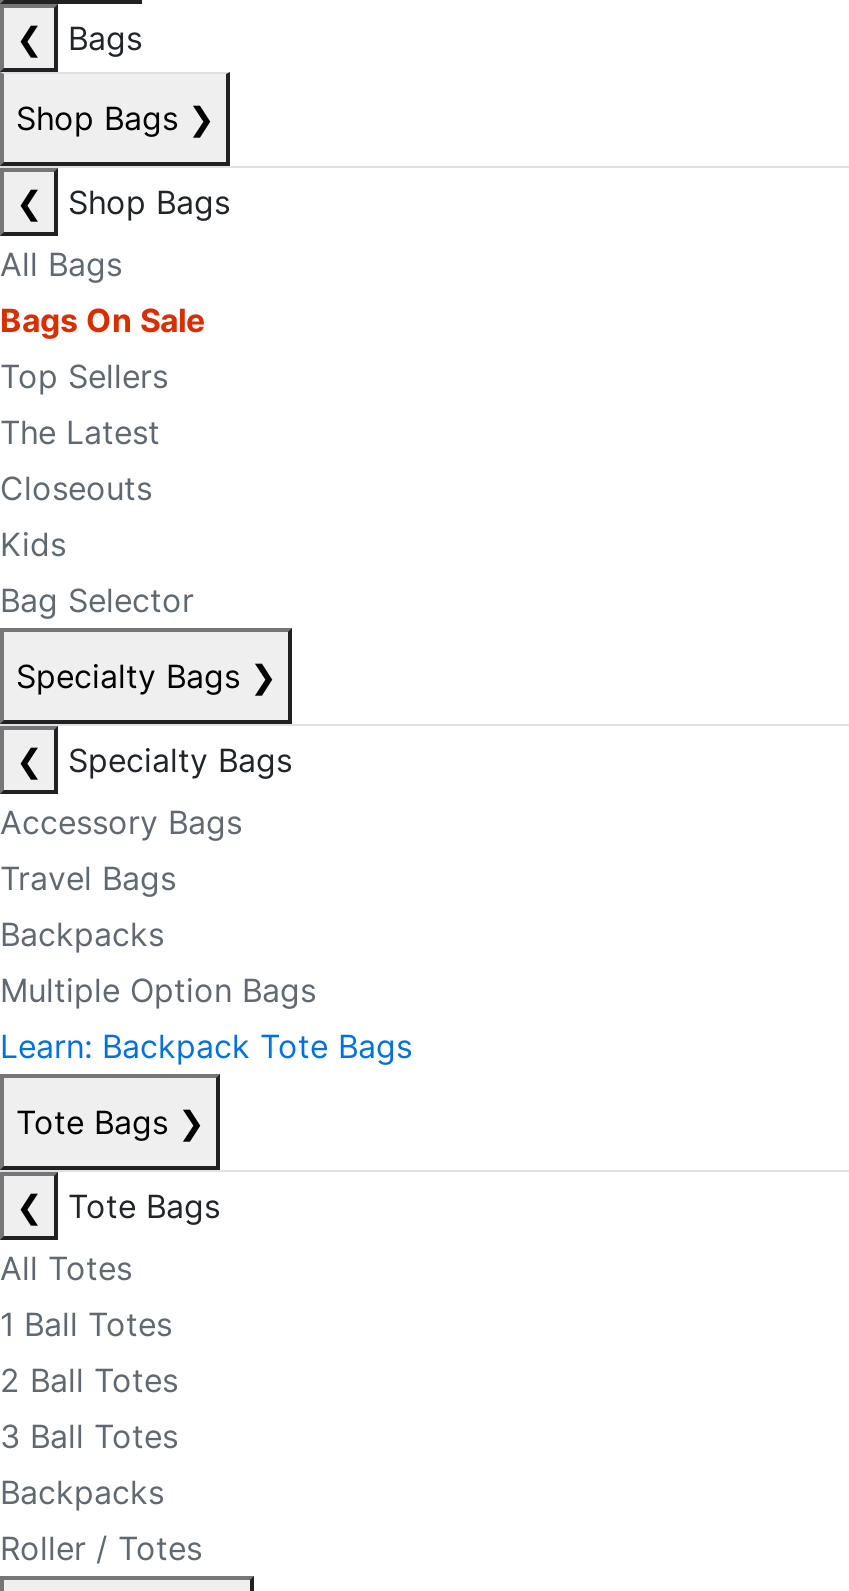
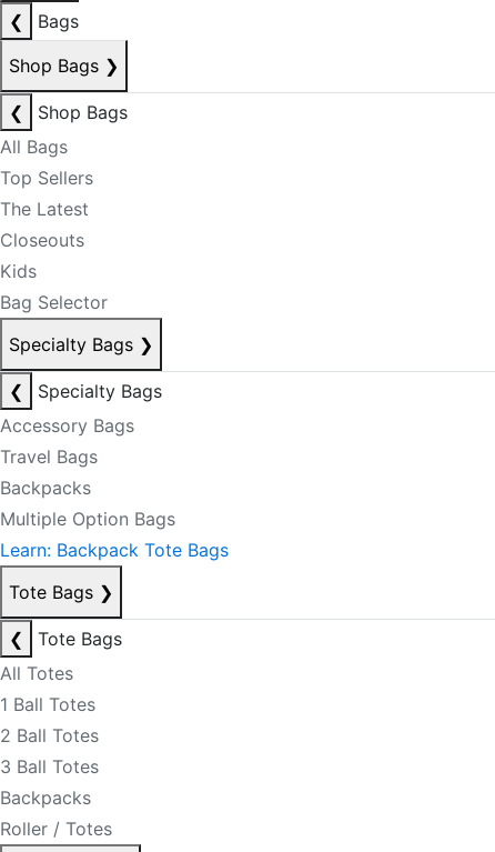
- Bags On Sale
